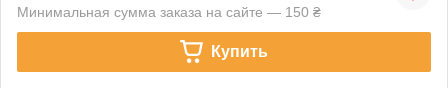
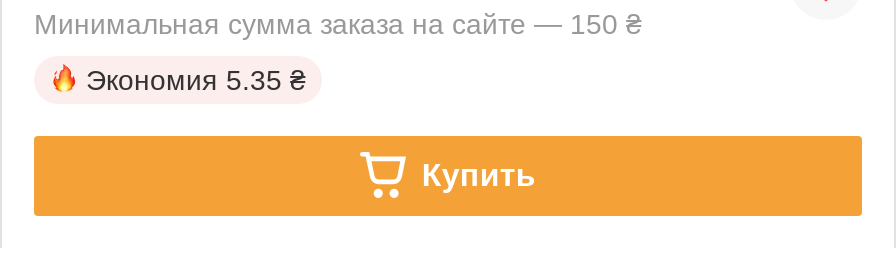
+ Экономия 5.35 ₴
